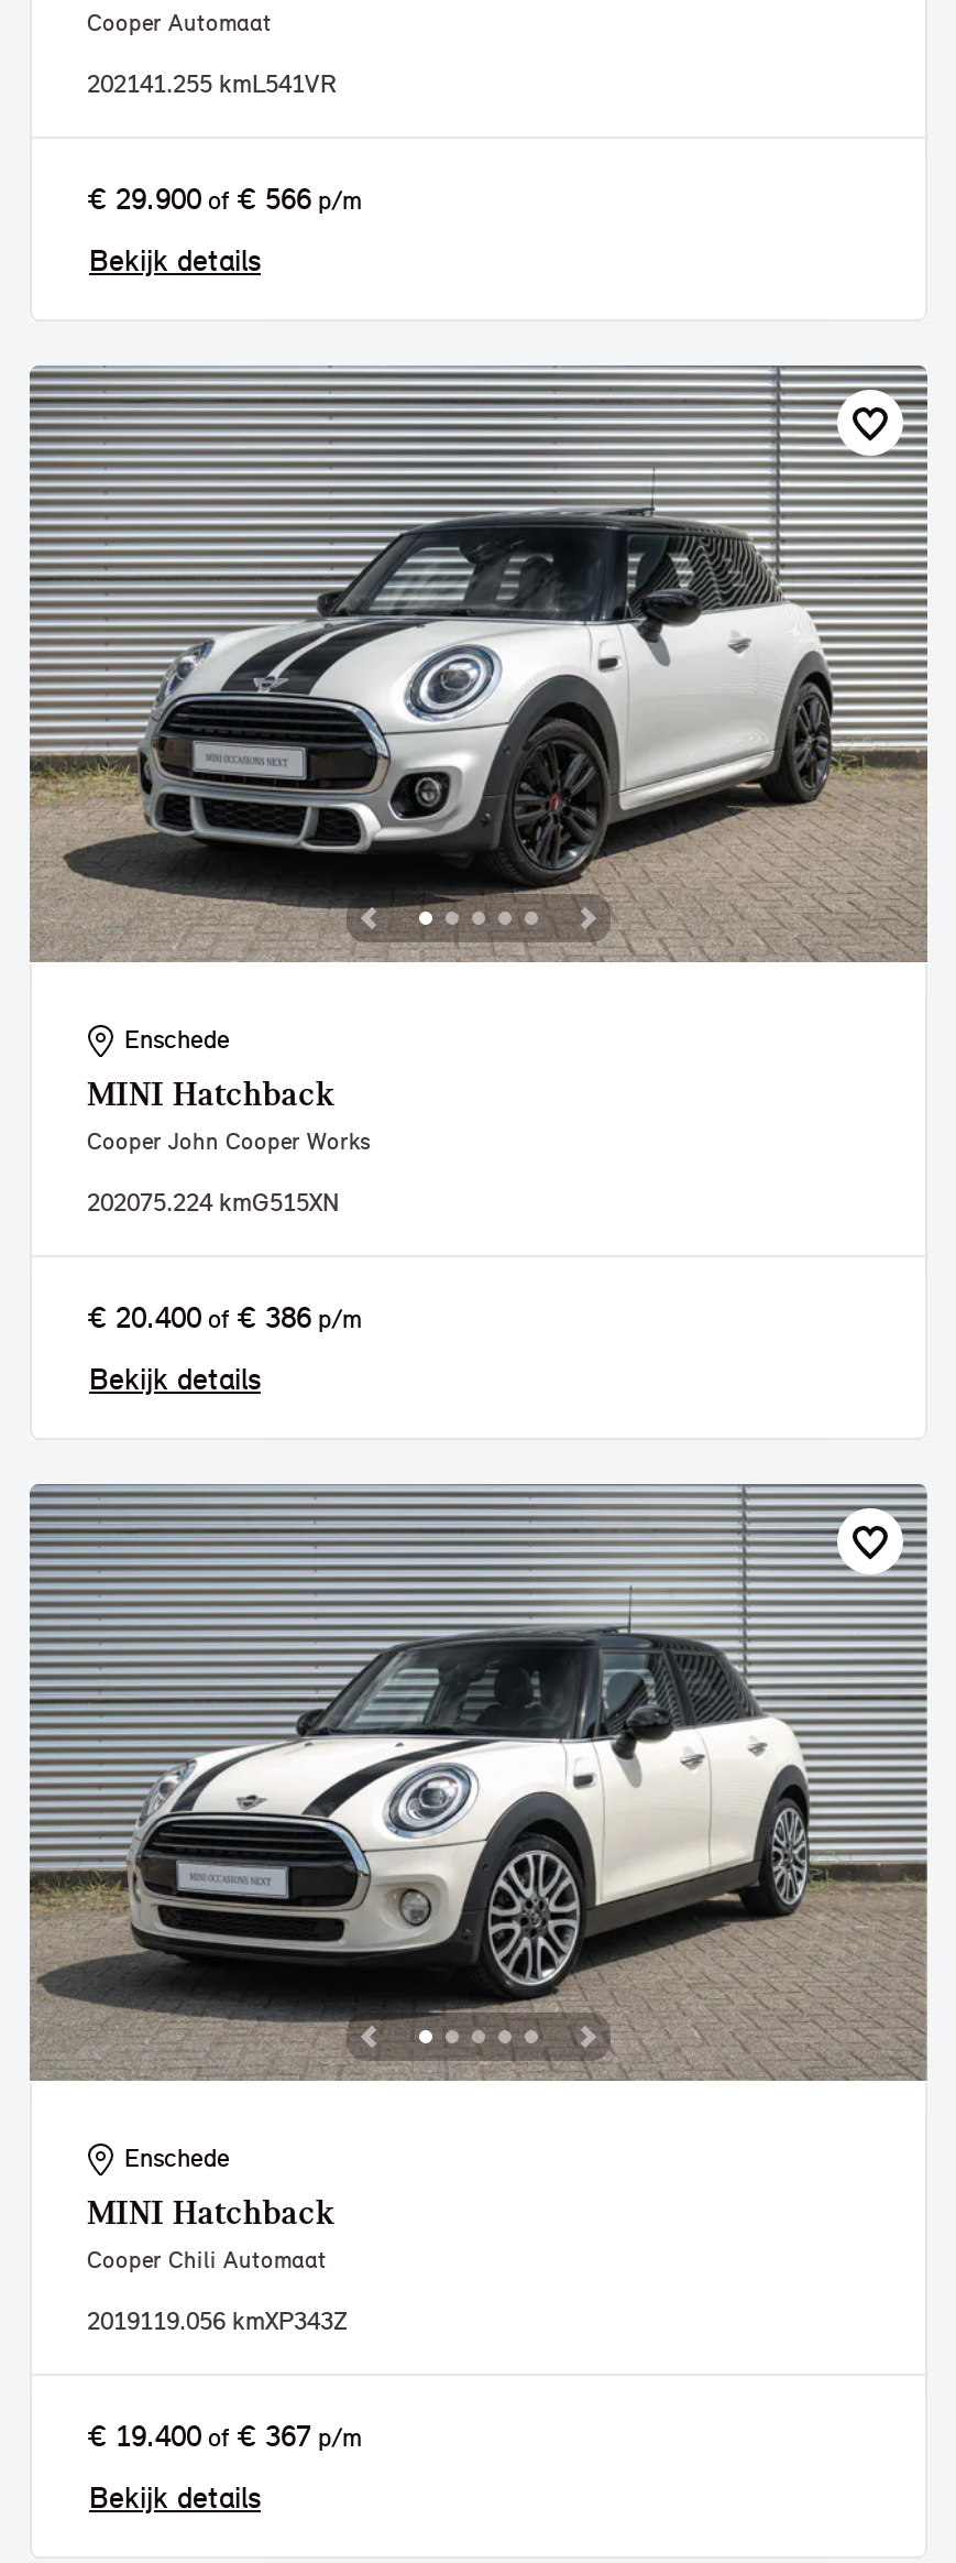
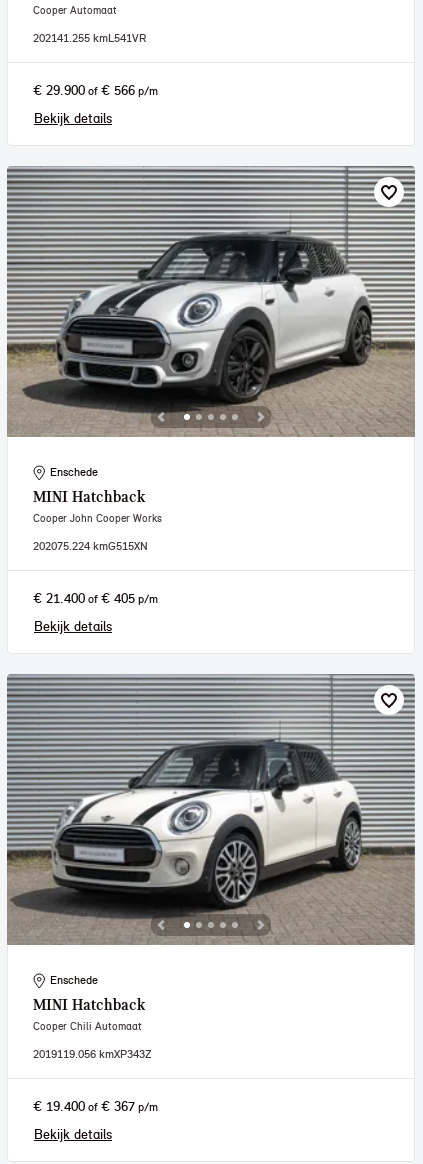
- € 20.400 of € 386 p/m
+ € 21.400 of € 405 p/m
